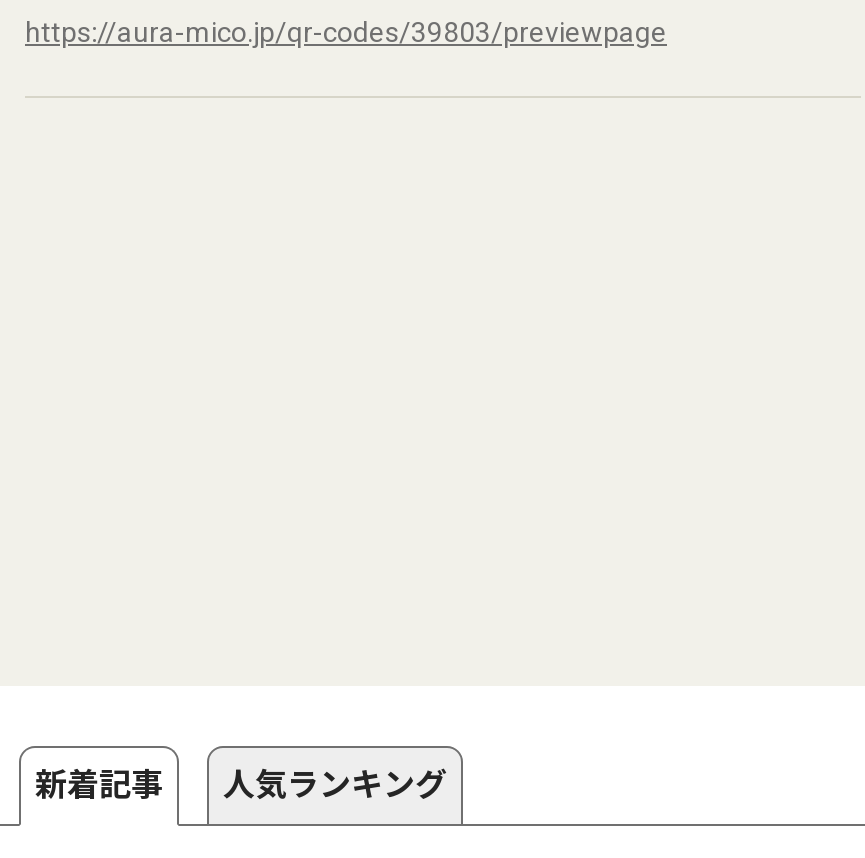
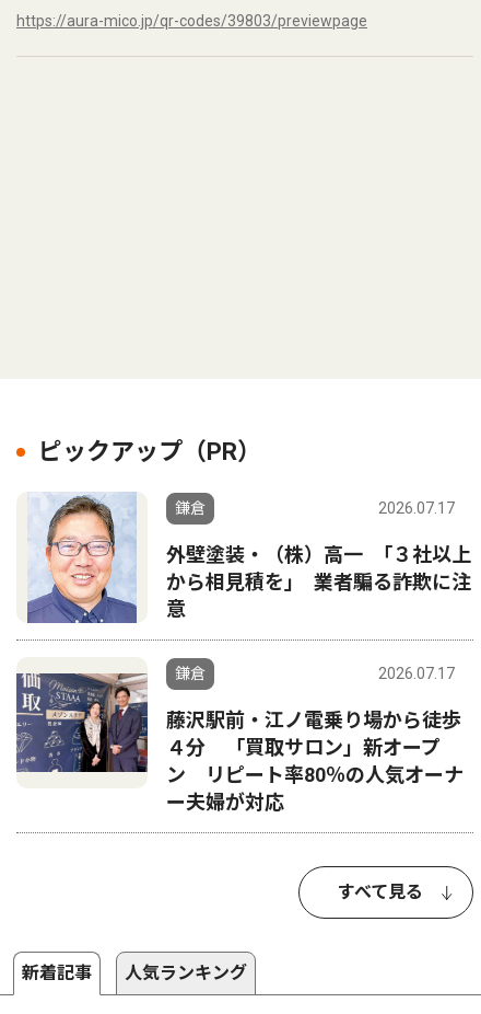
+ [image]

+ [image]
+ ピックアップ（PR）
+ 鎌倉
+ 2026.07.17
+ 外壁塗装・（株）高一 ｢３社以上
+ から相見積を｣ 業者騙る詐欺に注
+ 意
+ 鎌倉
+ 2026.07.17
+ 藤沢駅前・江ノ電乗り場から徒歩
+ ４分 「買取サロン」新オープ
+ ン リピート率80％の人気オーナ
+ ー夫婦が対応

+ すべて見る
